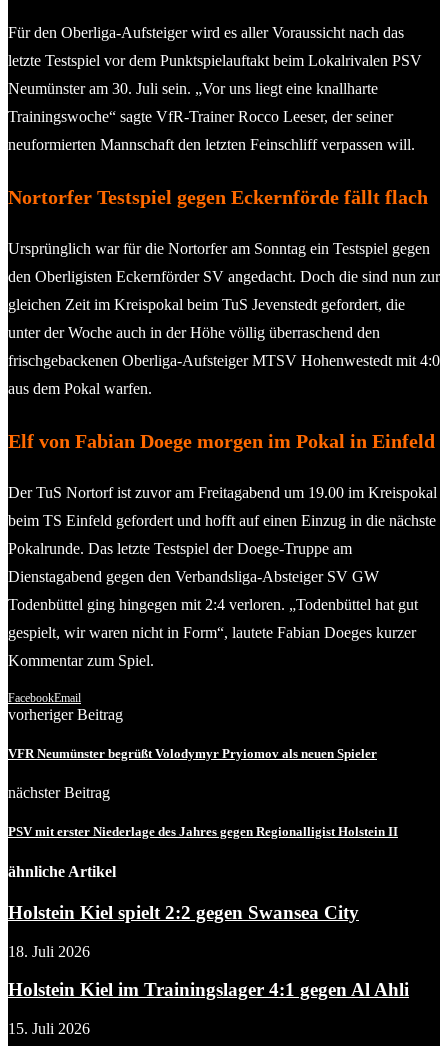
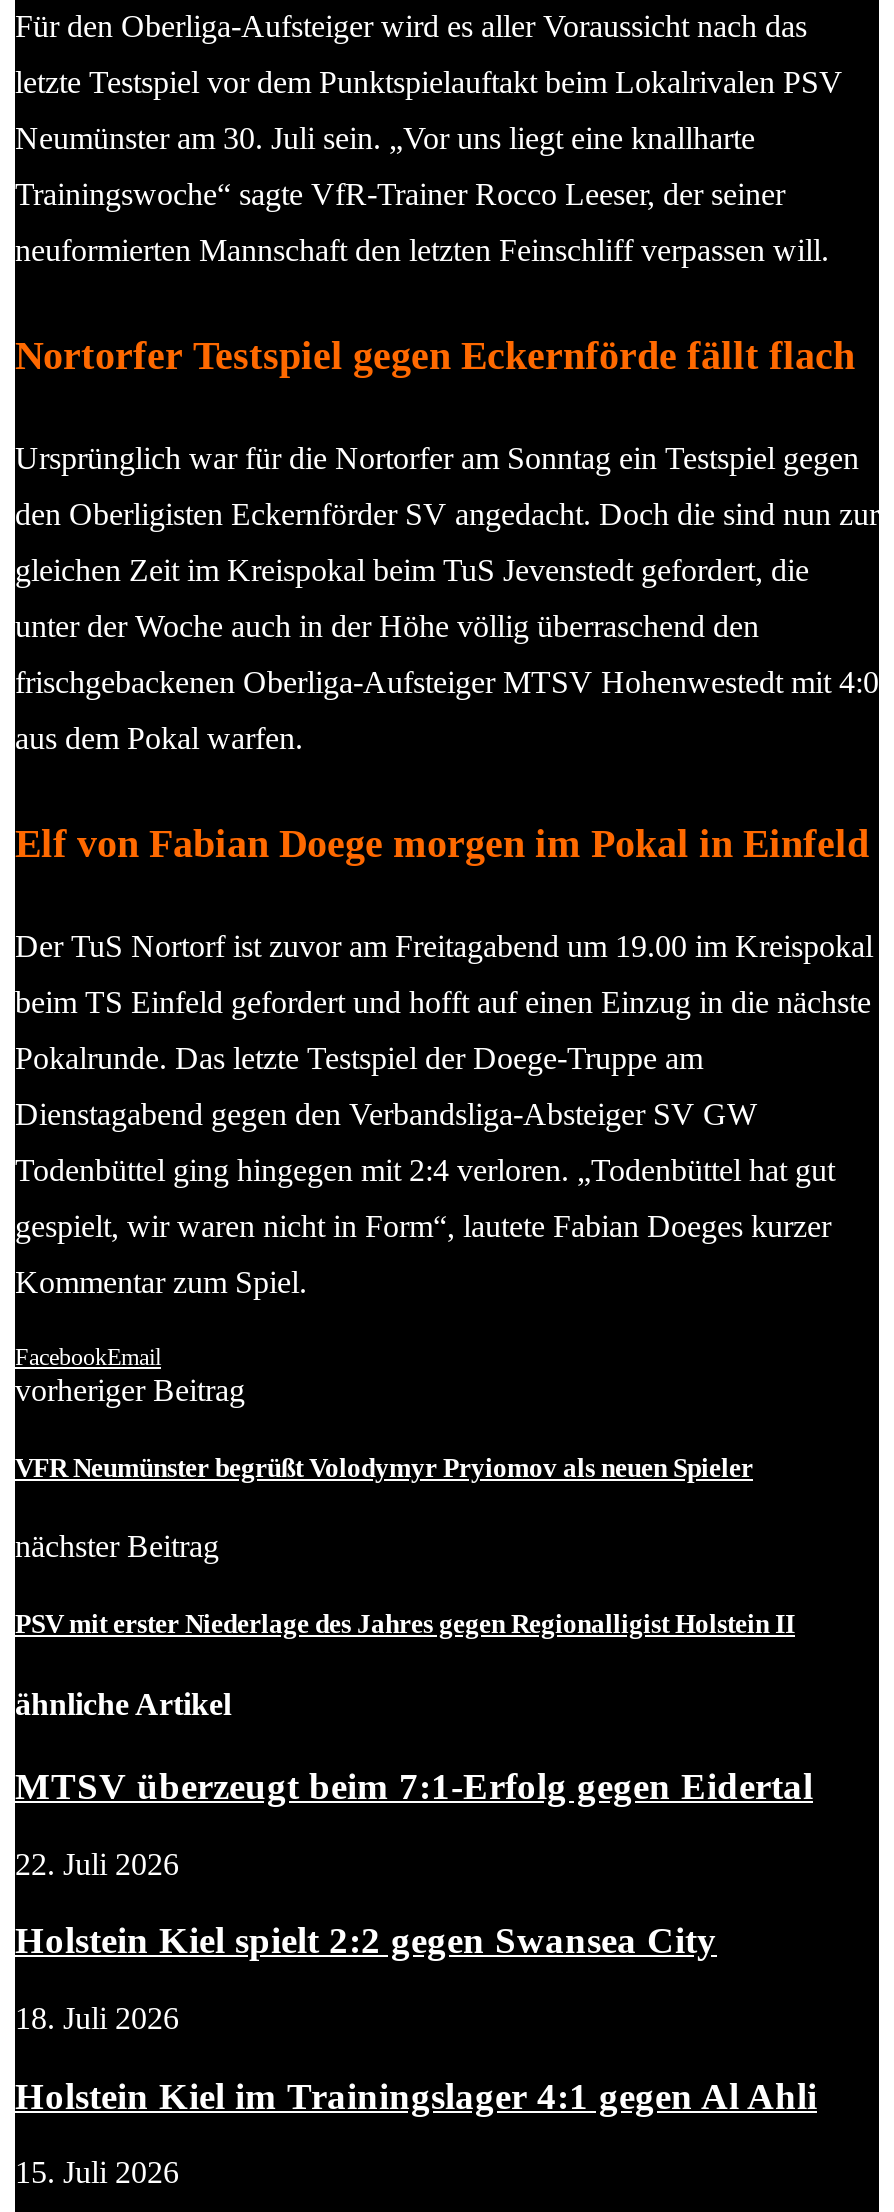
+ MTSV überzeugt beim 7:1-Erfolg gegen Eidertal
+ 22. Juli 2026
